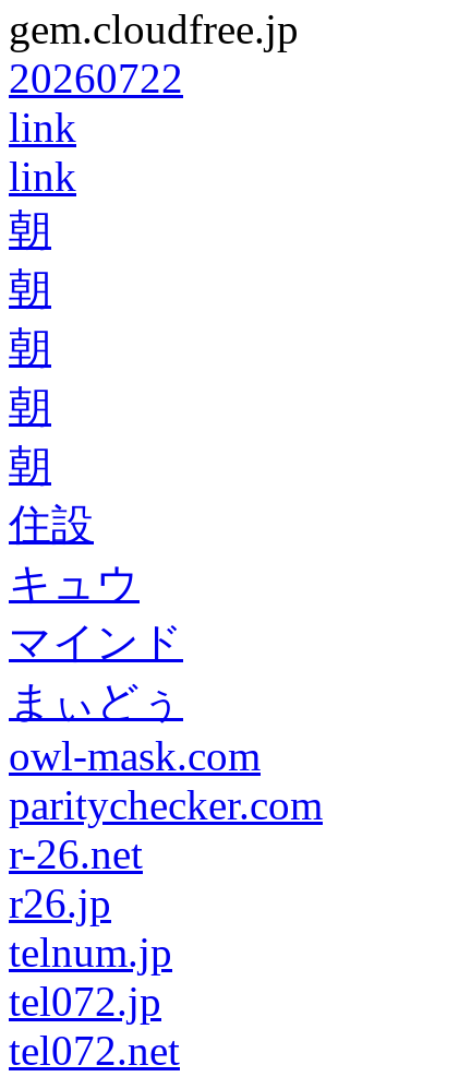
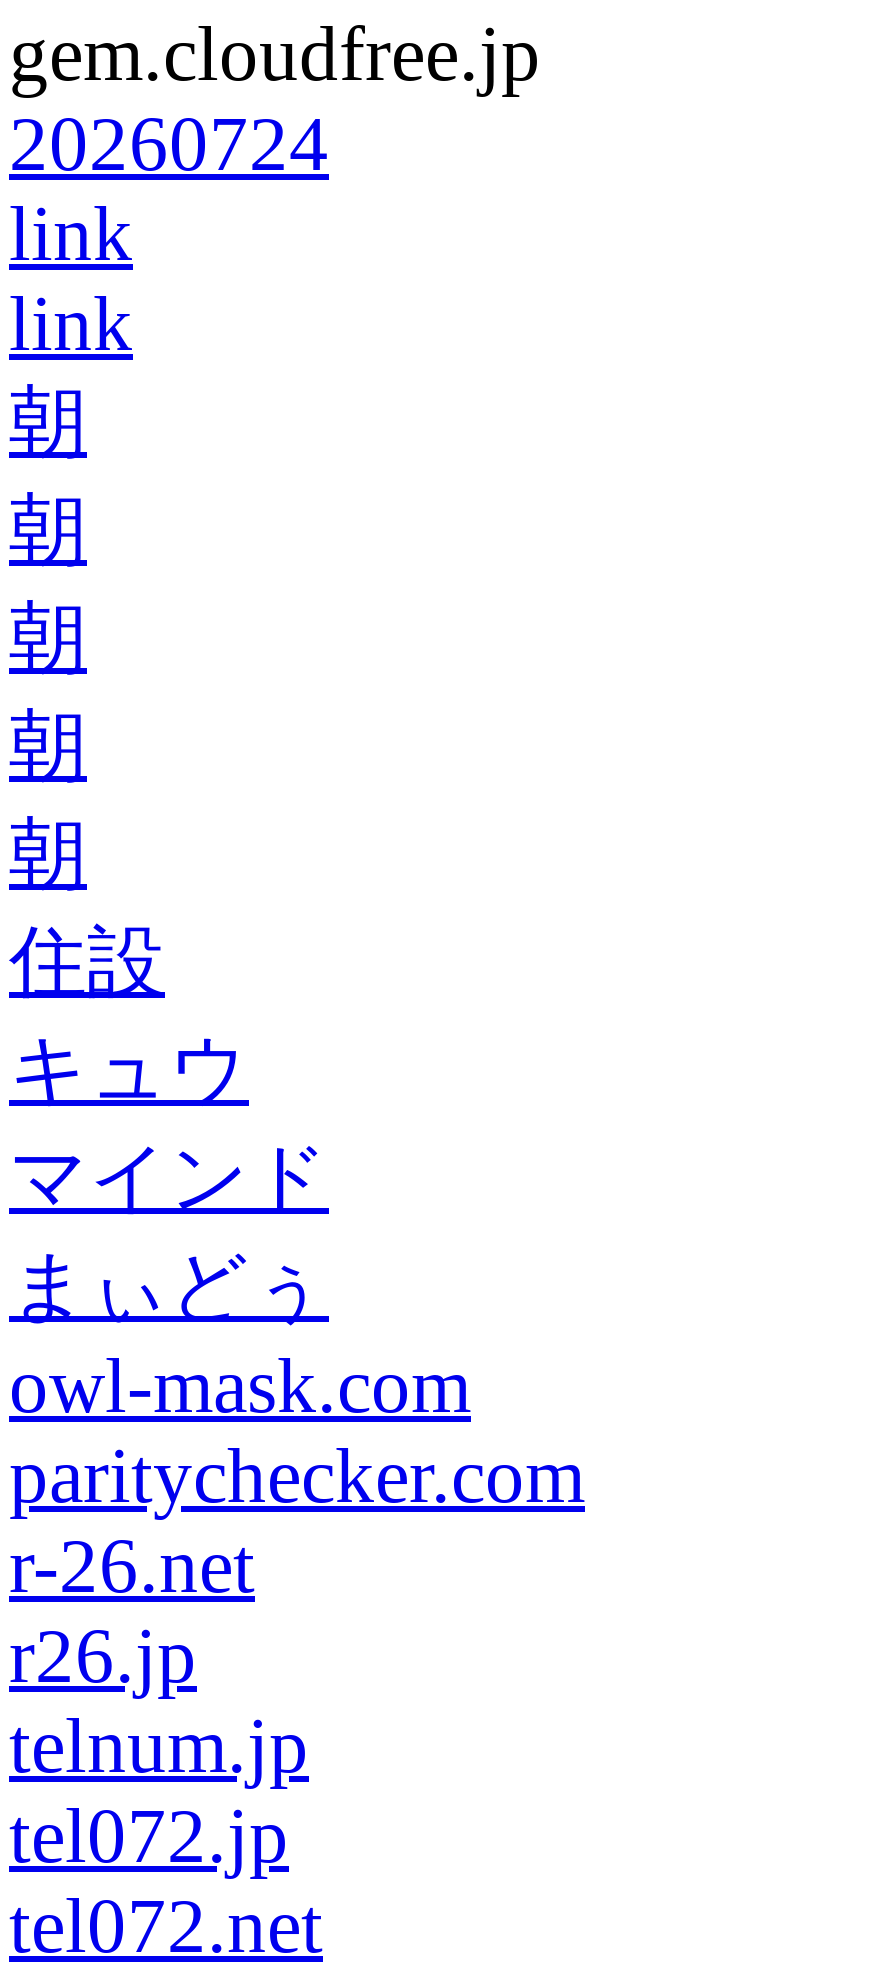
- 20260722
+ 20260724
